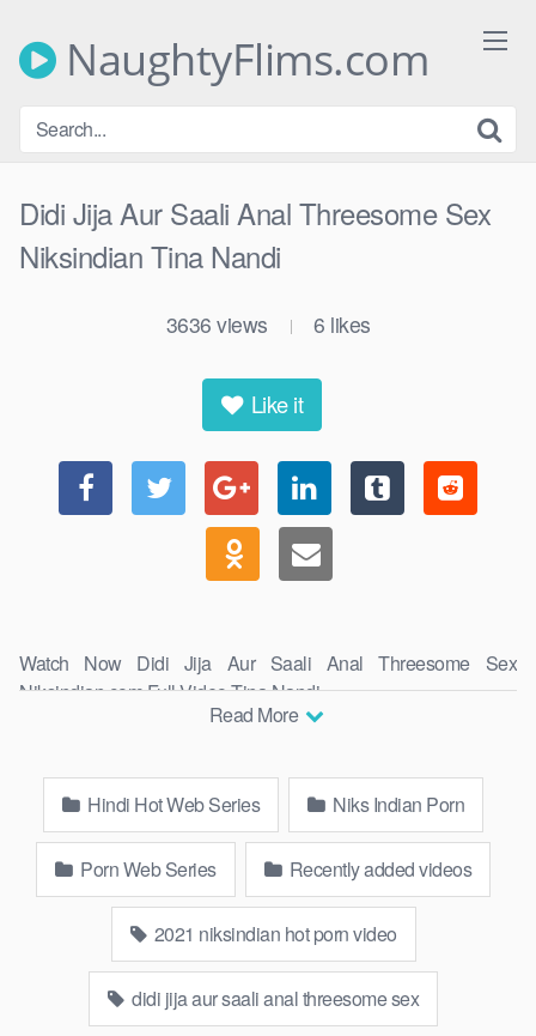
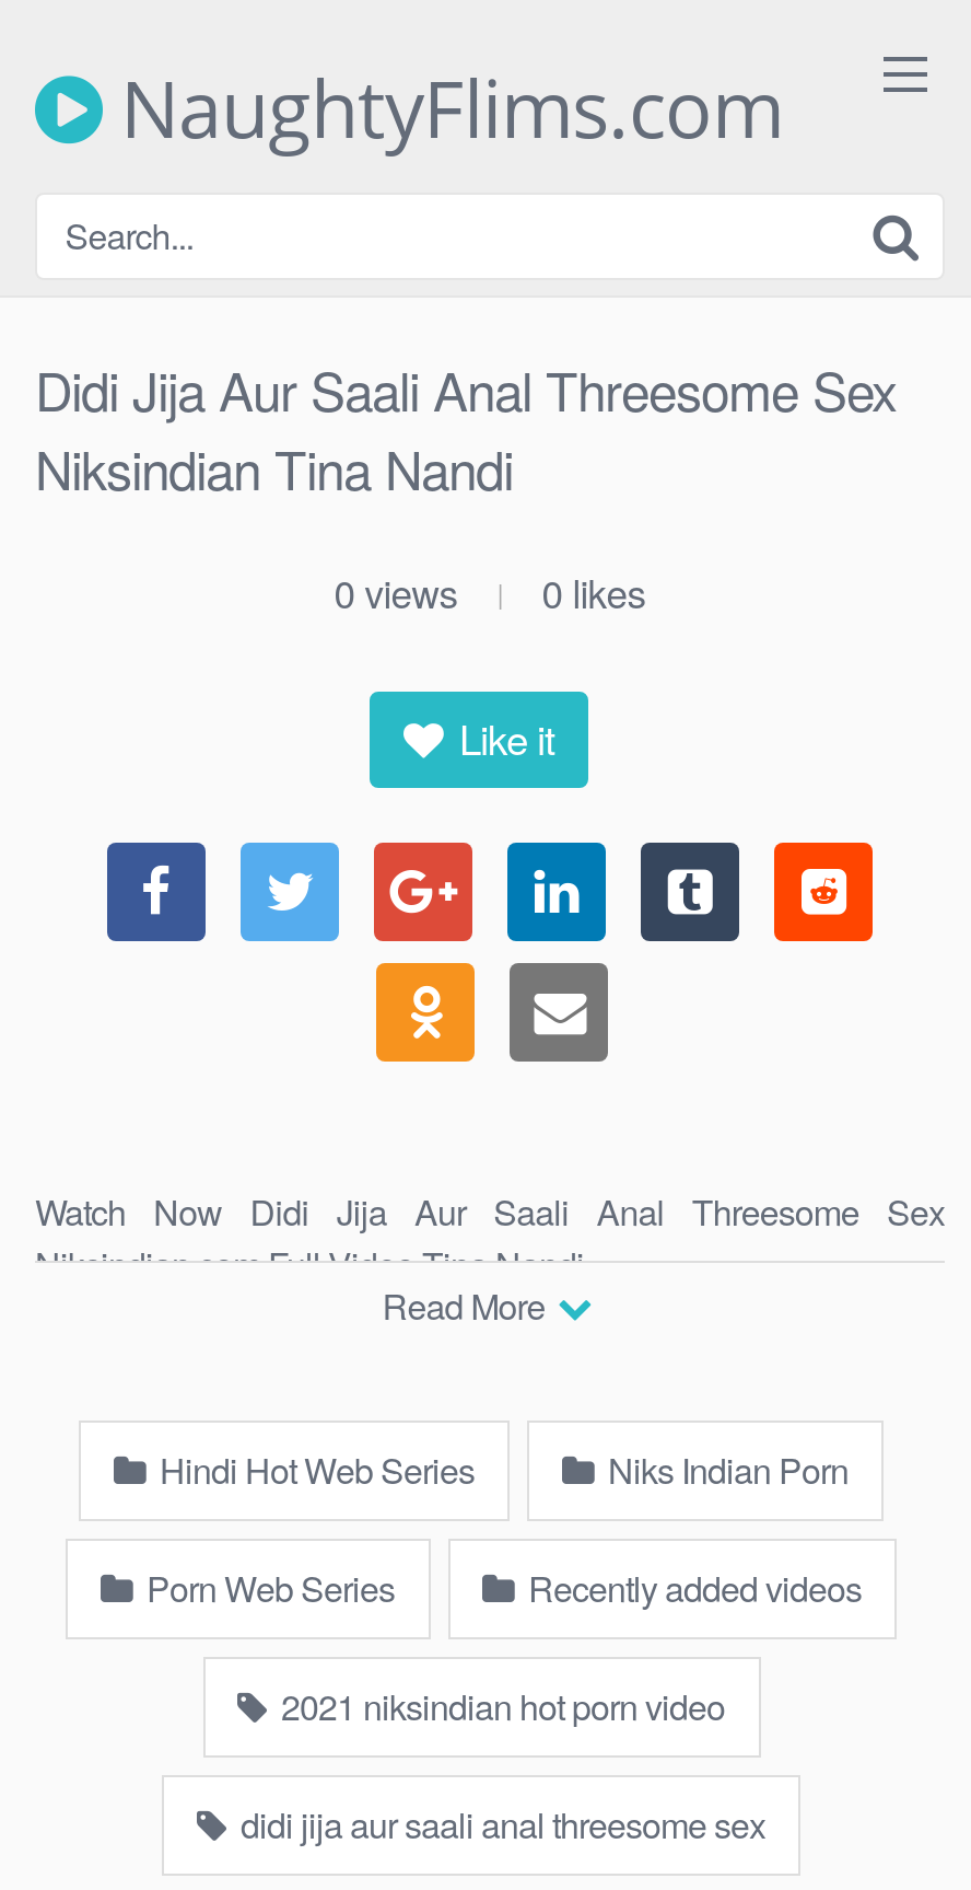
- 3636 views
+ 0 views

- 6 likes
+ 0 likes
